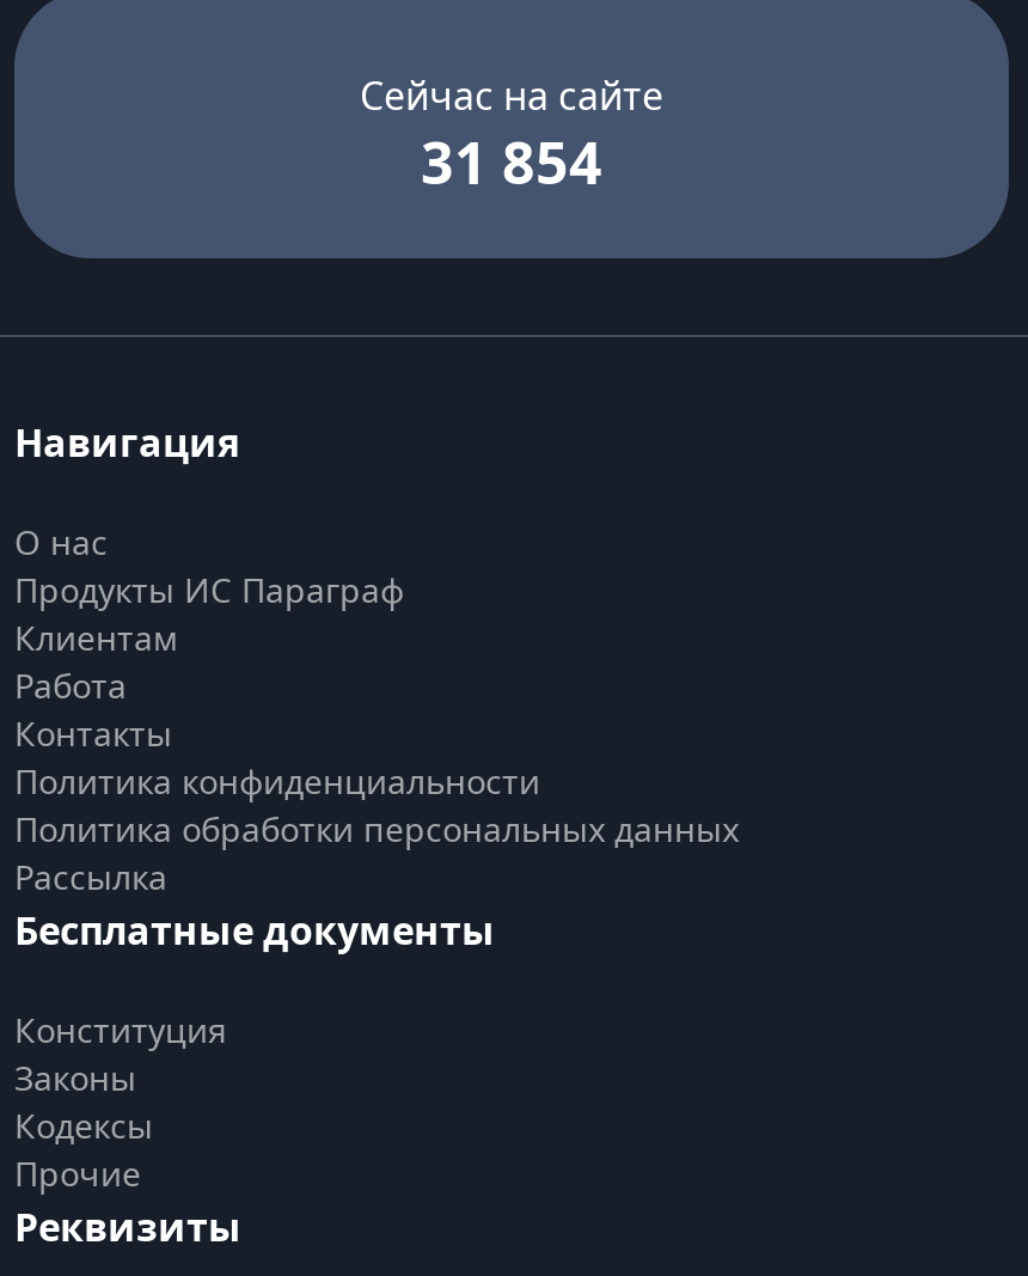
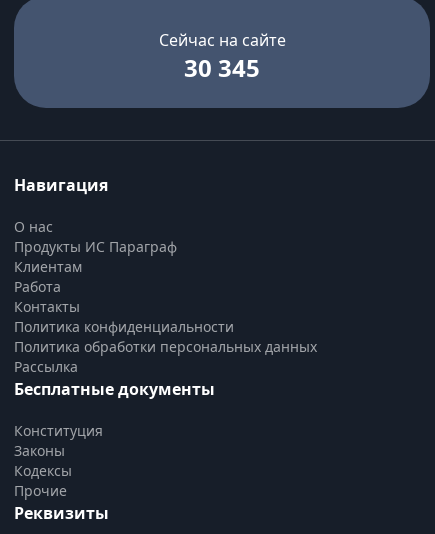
- 31 854
+ 30 345
